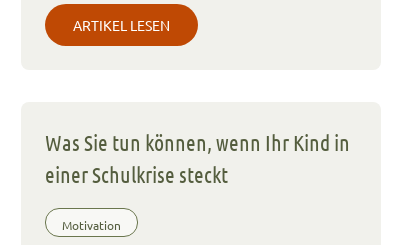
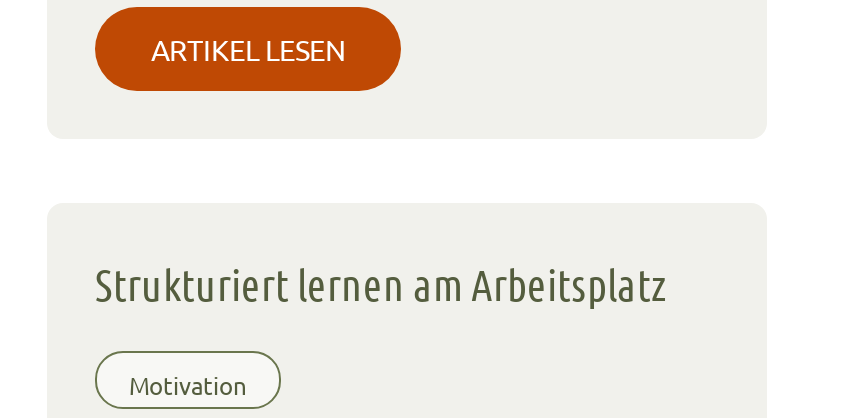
- Was Sie tun können, wenn Ihr Kind in
- einer Schulkrise steckt
+ Strukturiert lernen am Arbeitsplatz
